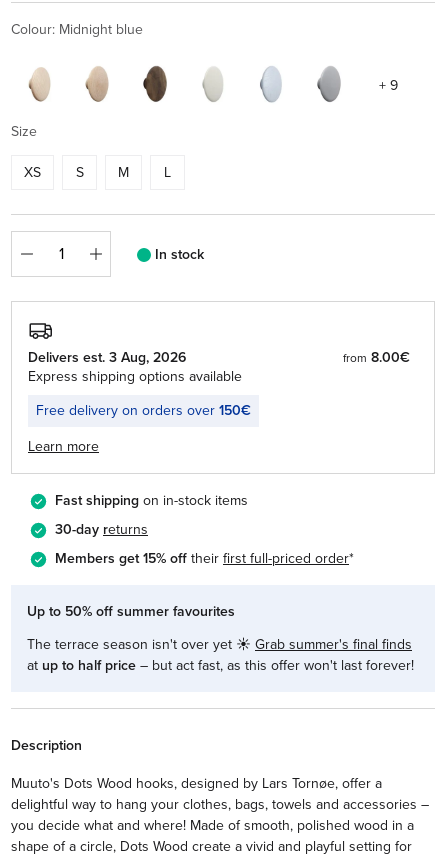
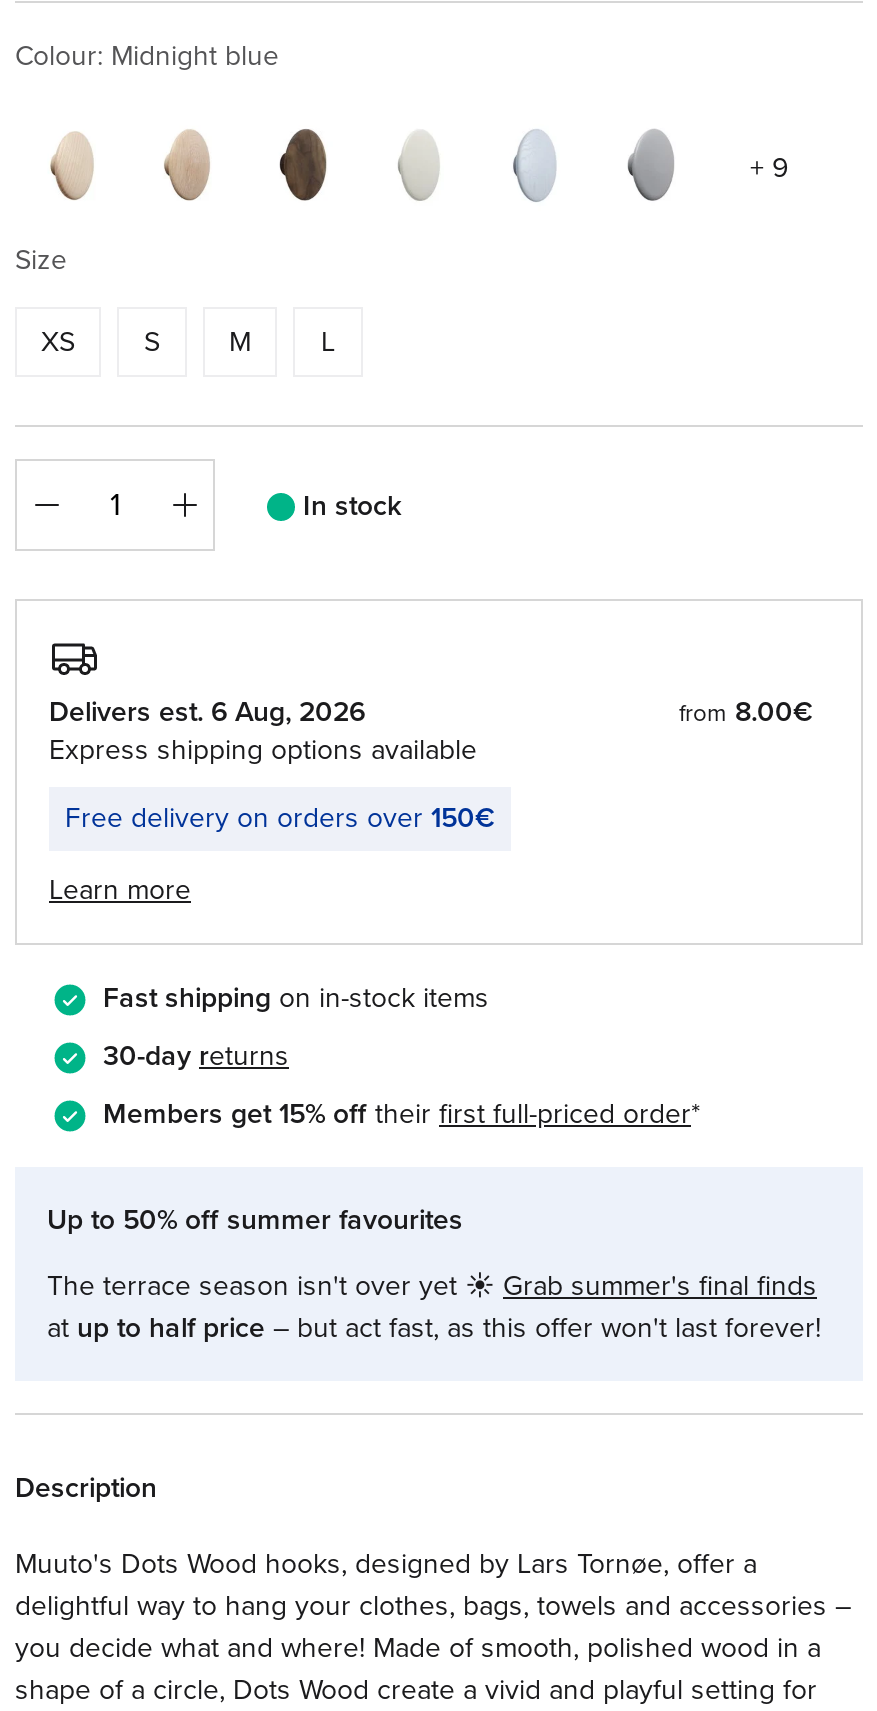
- Delivers est. 3 Aug, 2026
+ Delivers est. 6 Aug, 2026
